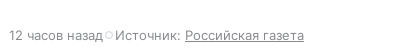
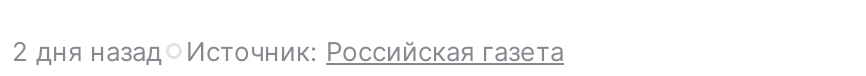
- 12 часов назад Источник: Российская газета
+ 2 дня назад Источник: Российская газета
